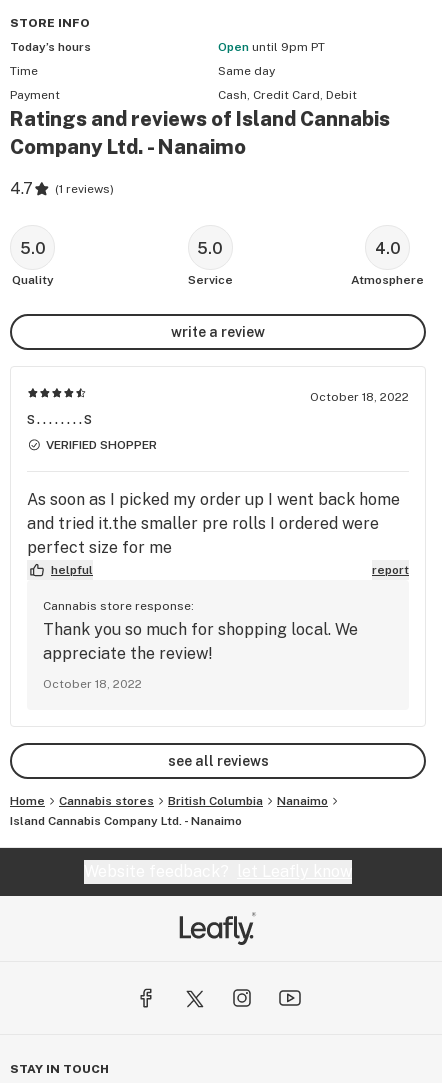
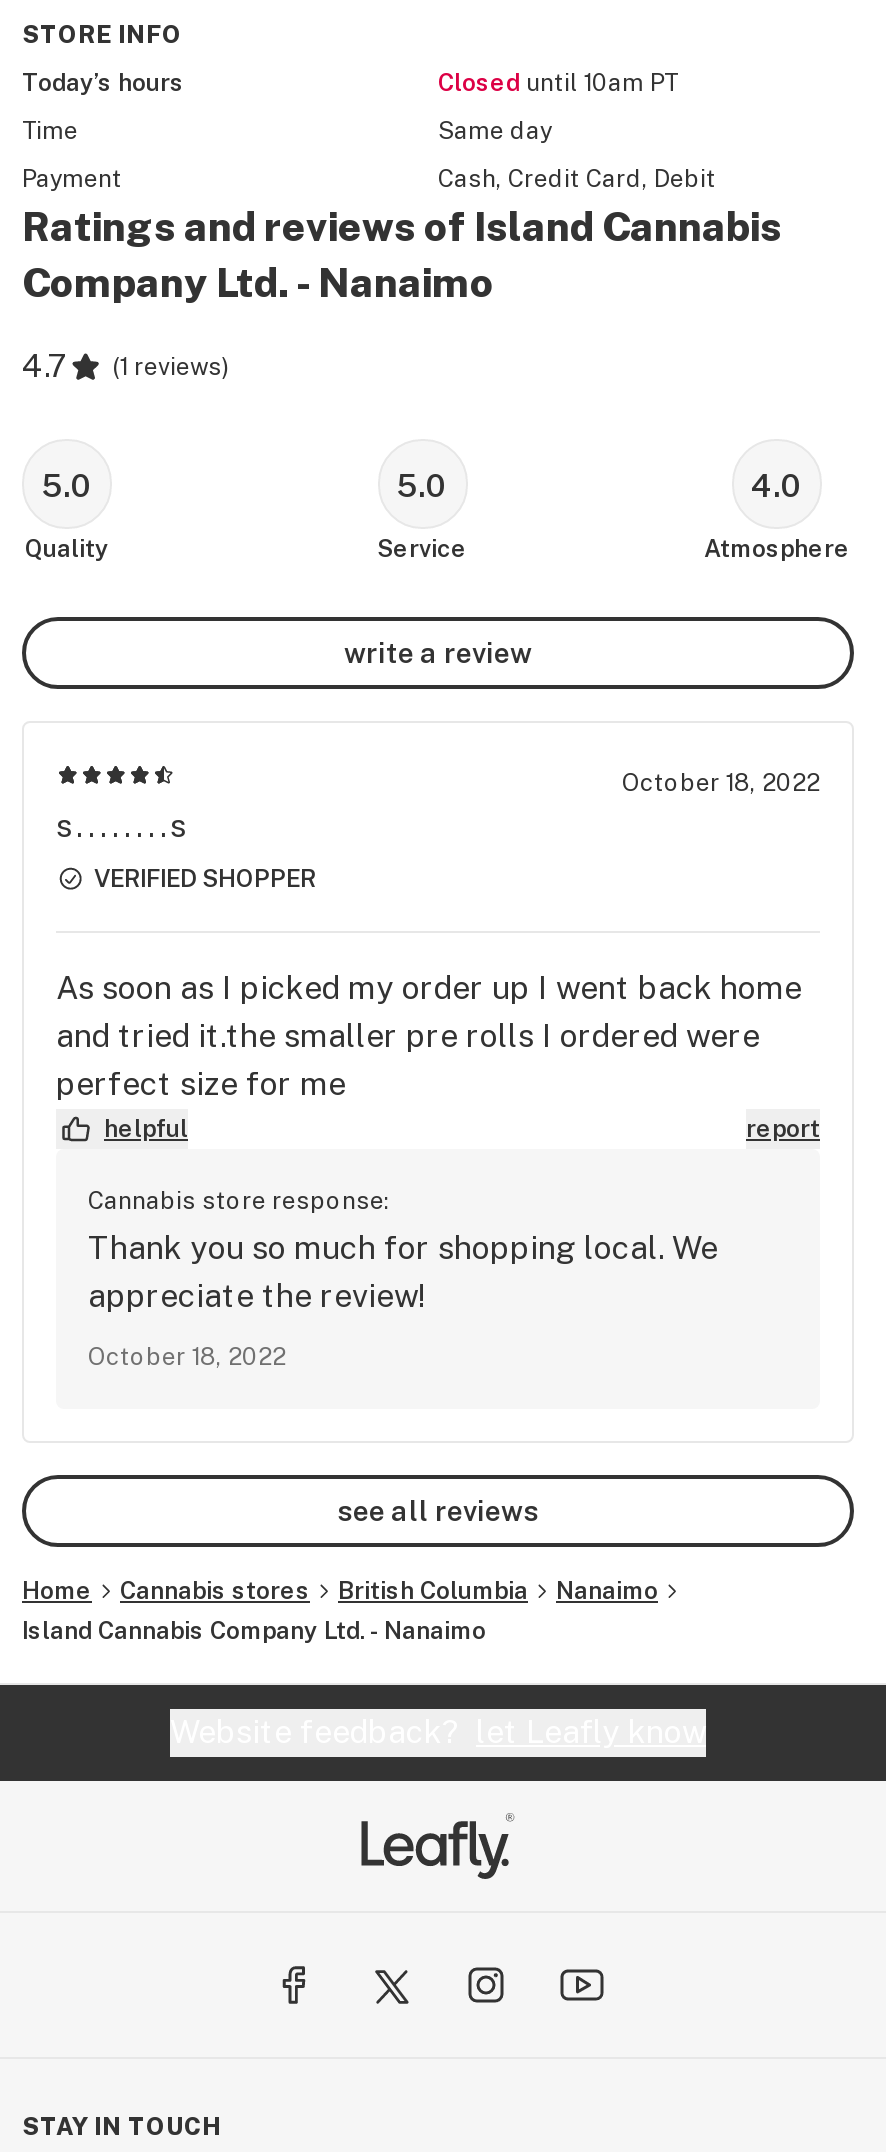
- Open until 9pm PT
+ Closed until 10am PT
